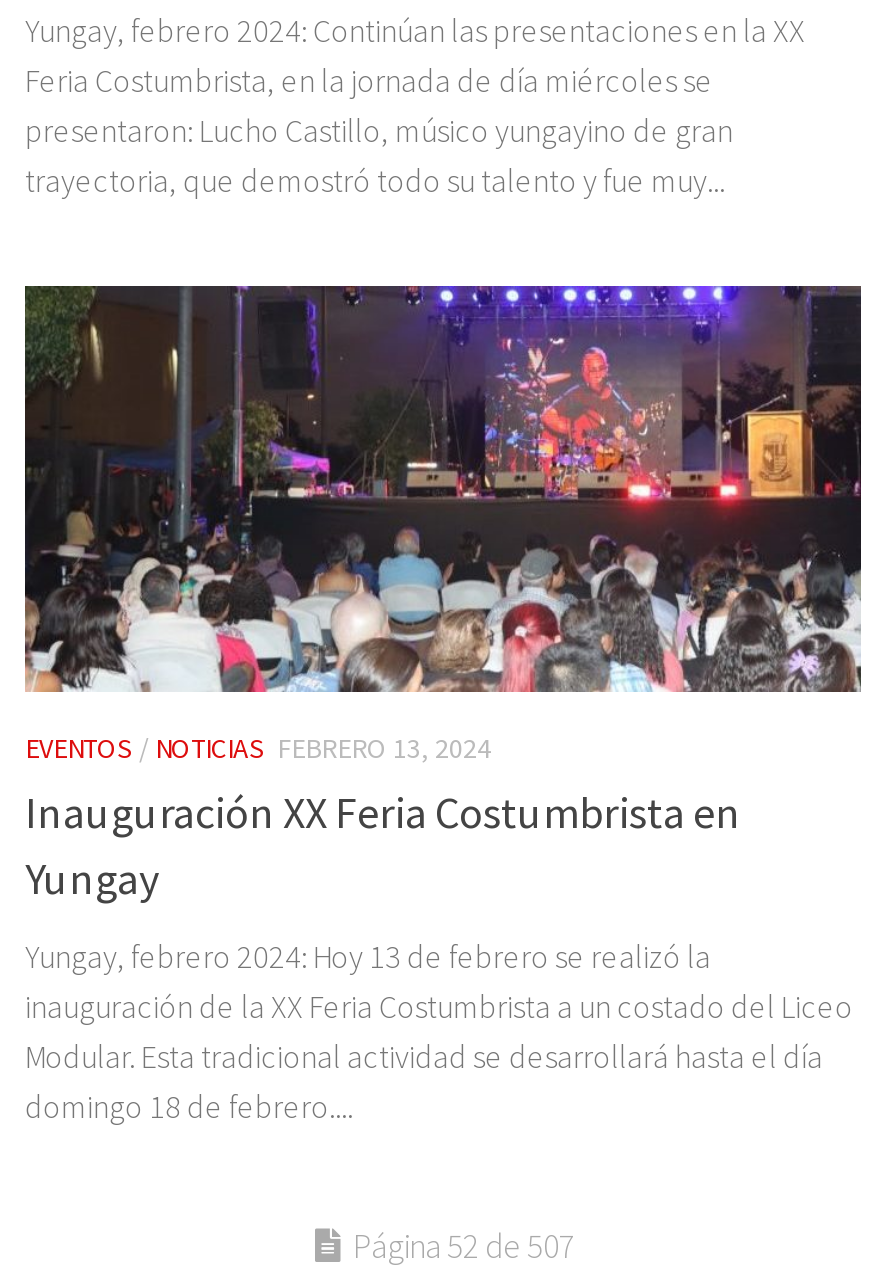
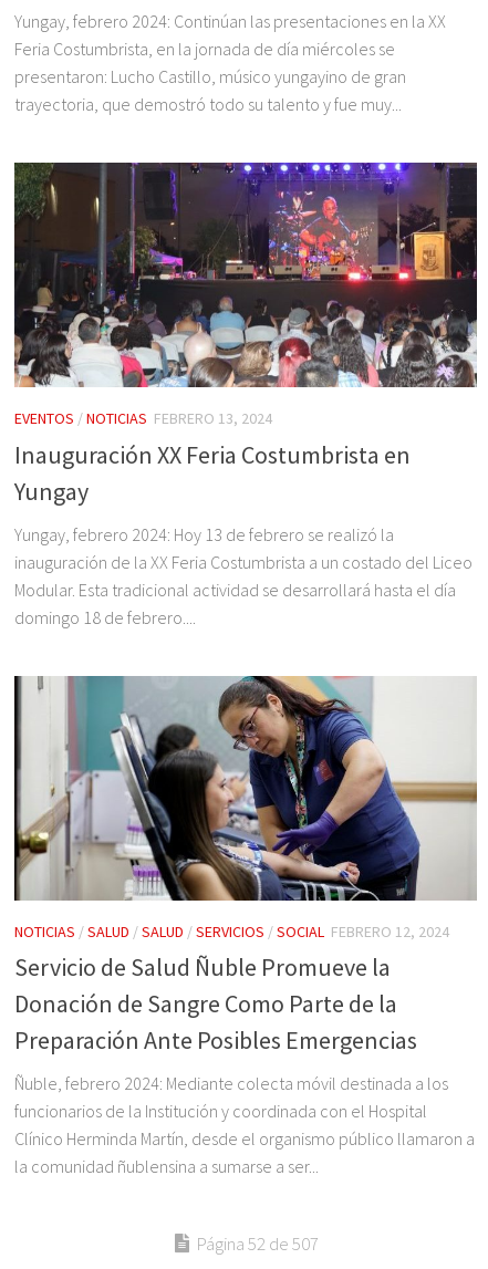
+ [image]
+ NOTICIAS / SALUD / SALUD / SERVICIOS / SOCIAL FEBRERO 12, 2024
+ Servicio de Salud Ñuble Promueve la
+ Donación de Sangre Como Parte de la
+ Preparación Ante Posibles Emergencias
+ Ñuble, febrero 2024: Mediante colecta móvil destinada a los
+ funcionarios de la Institución y coordinada con el Hospital
+ Clínico Herminda Martín, desde el organismo público llamaron a
+ la comunidad ñublensina a sumarse a ser...
